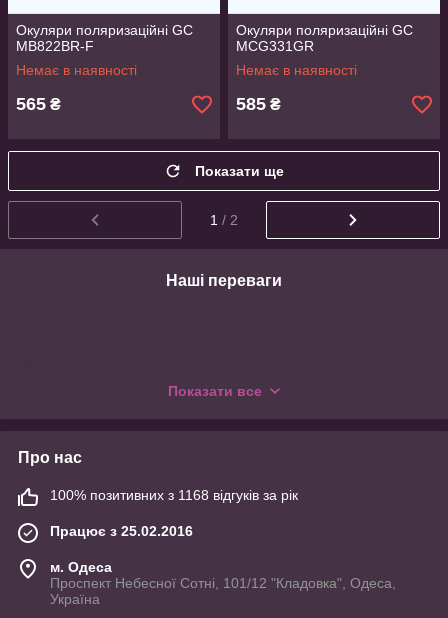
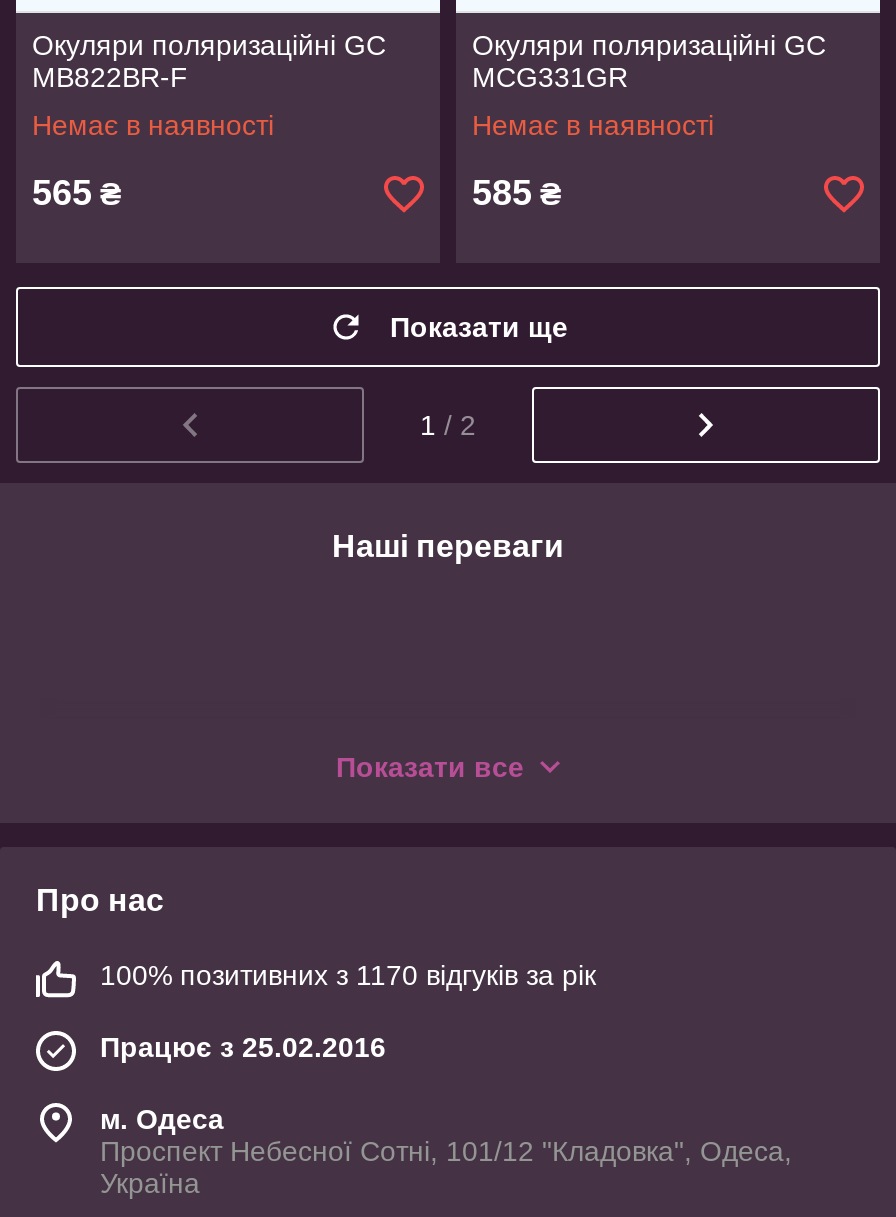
- 100% позитивних з 1168 відгуків за рік
+ 100% позитивних з 1170 відгуків за рік
